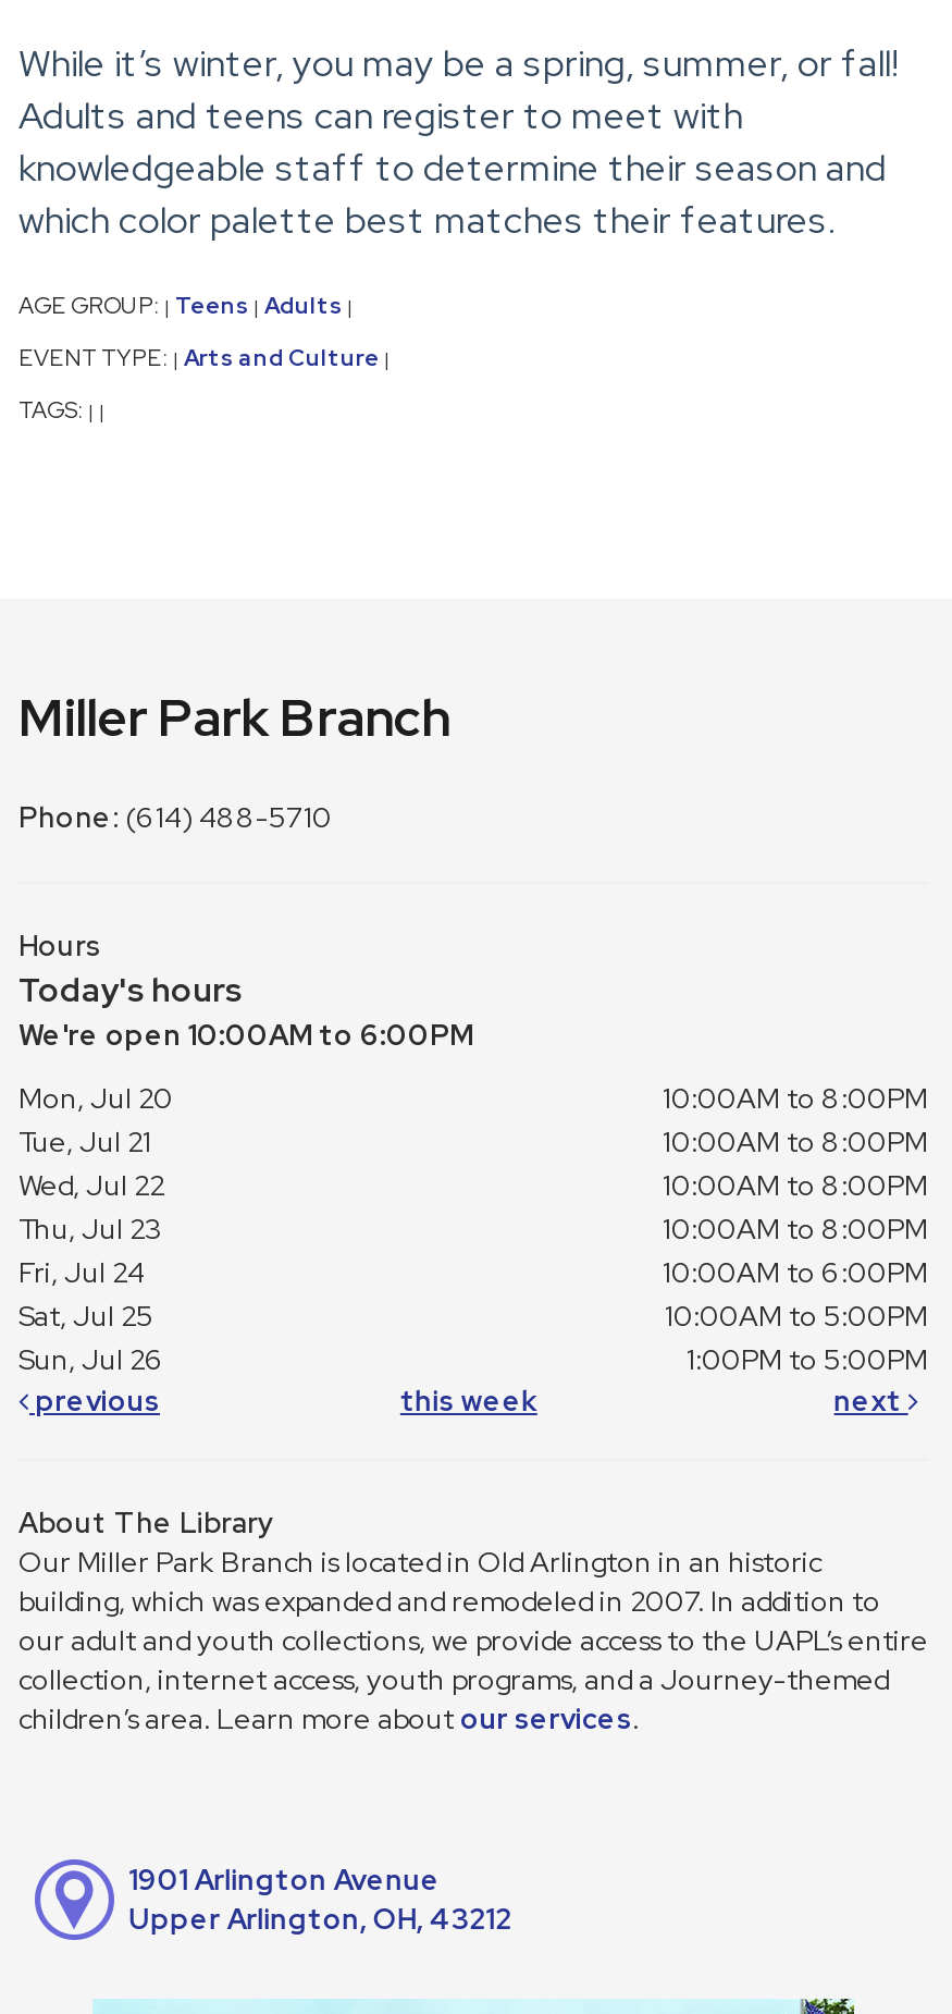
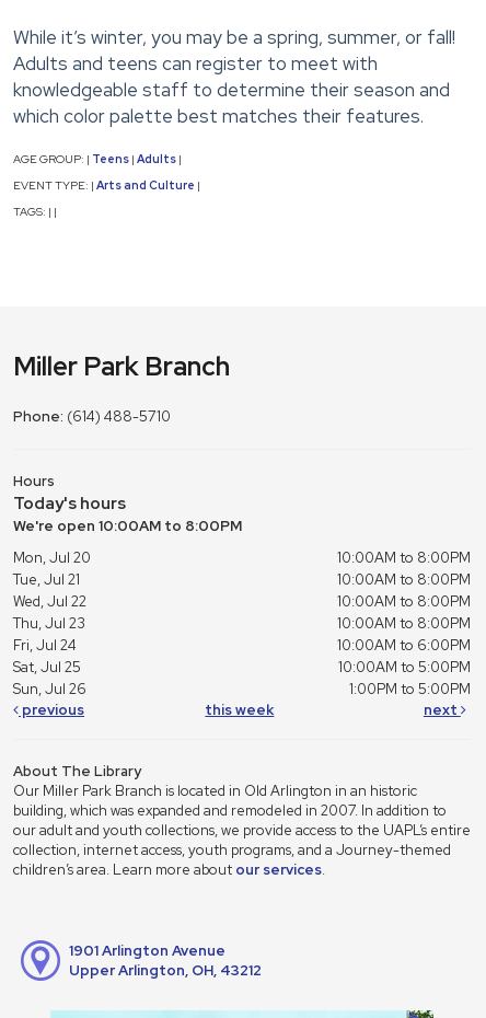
- We're open 10:00AM to 6:00PM
+ We're open 10:00AM to 8:00PM
